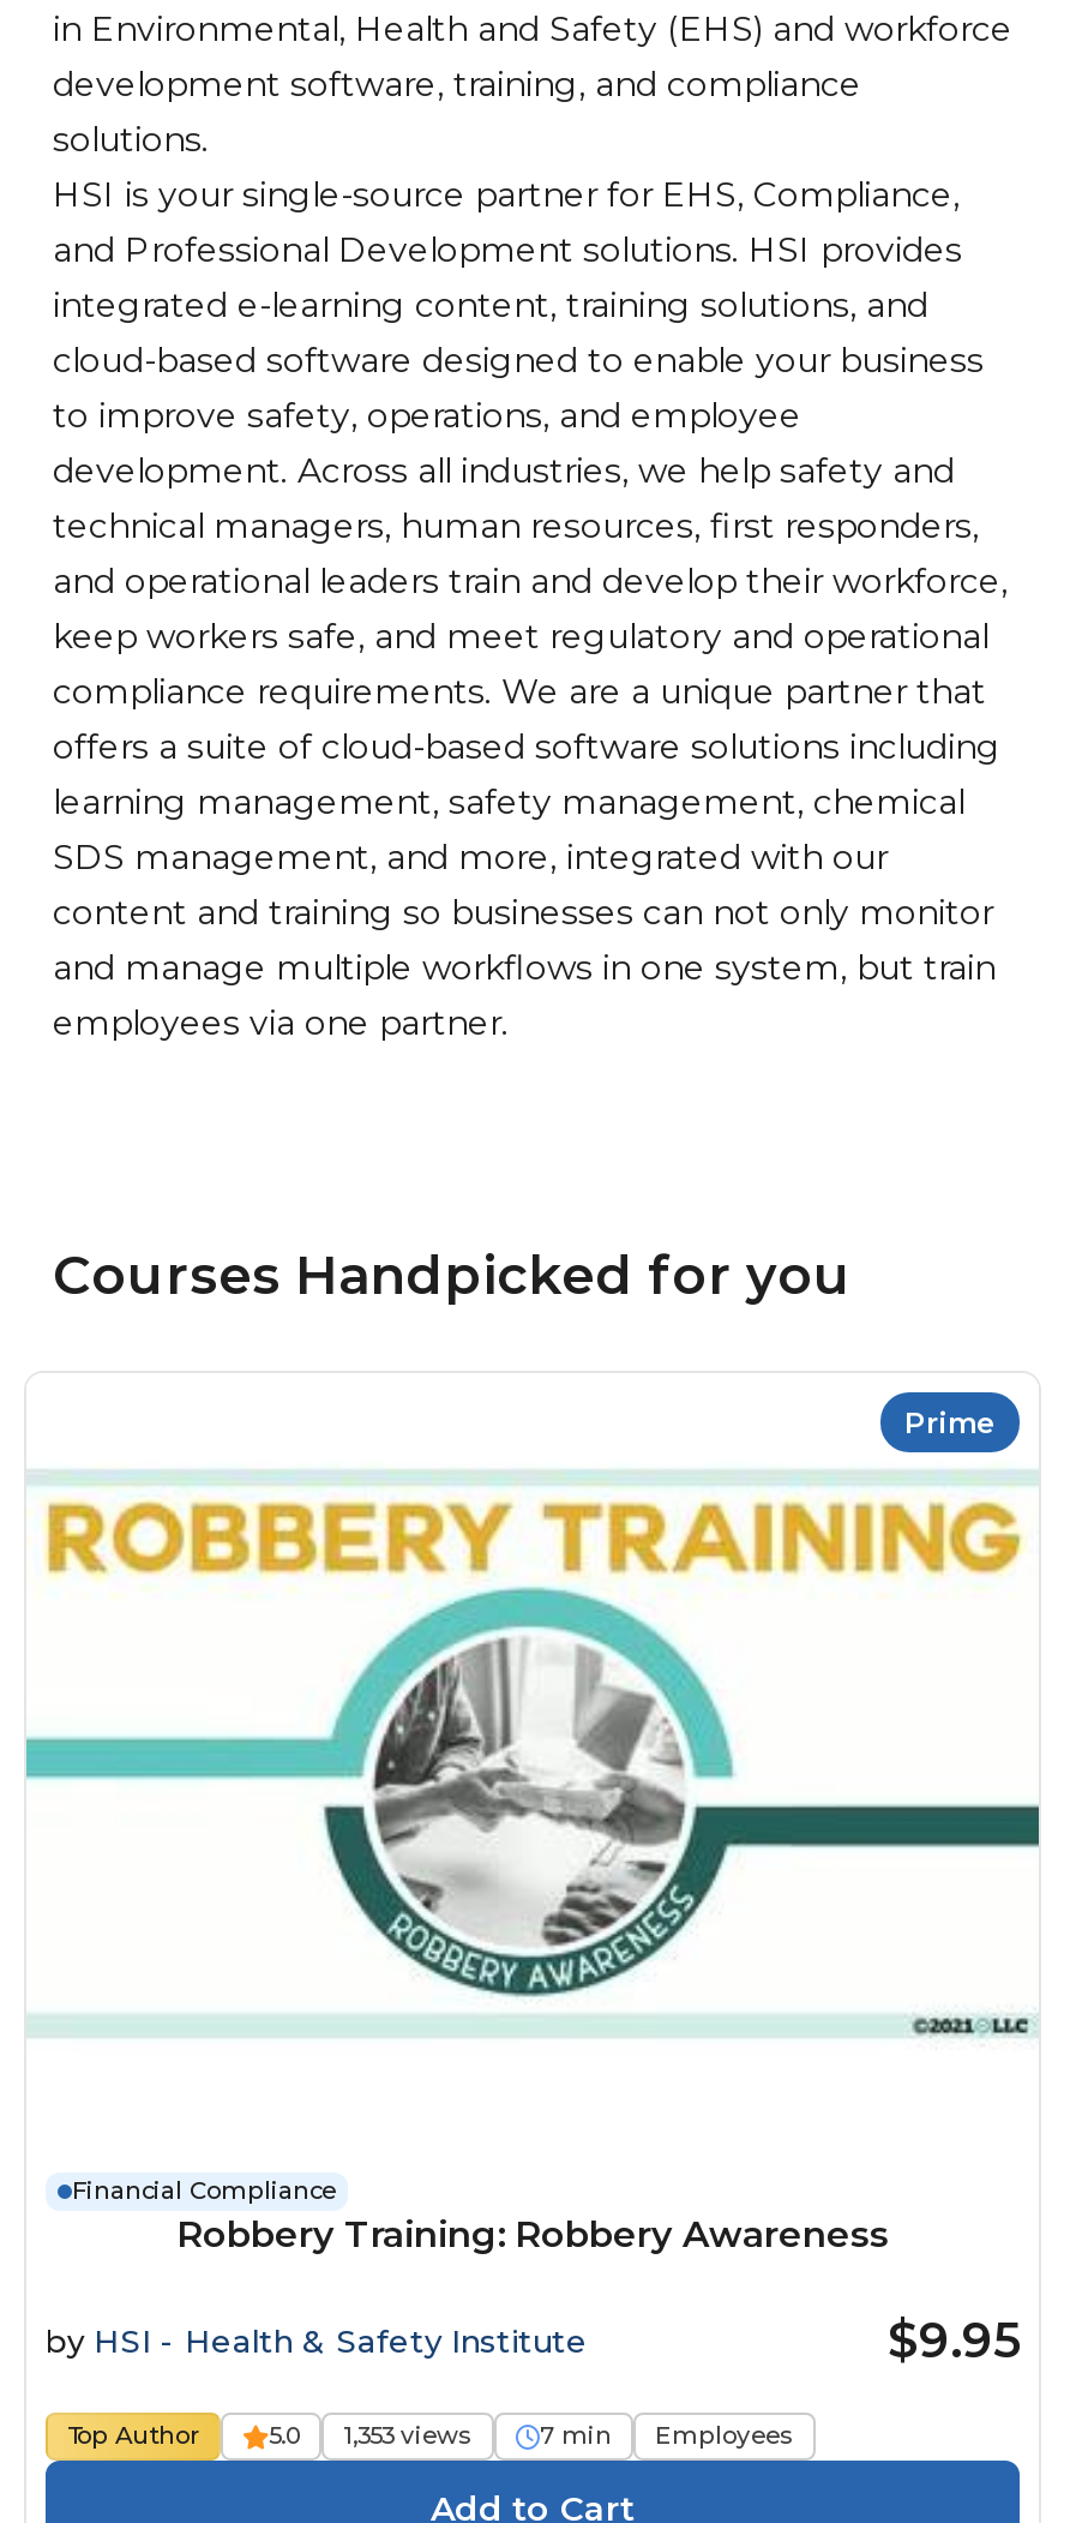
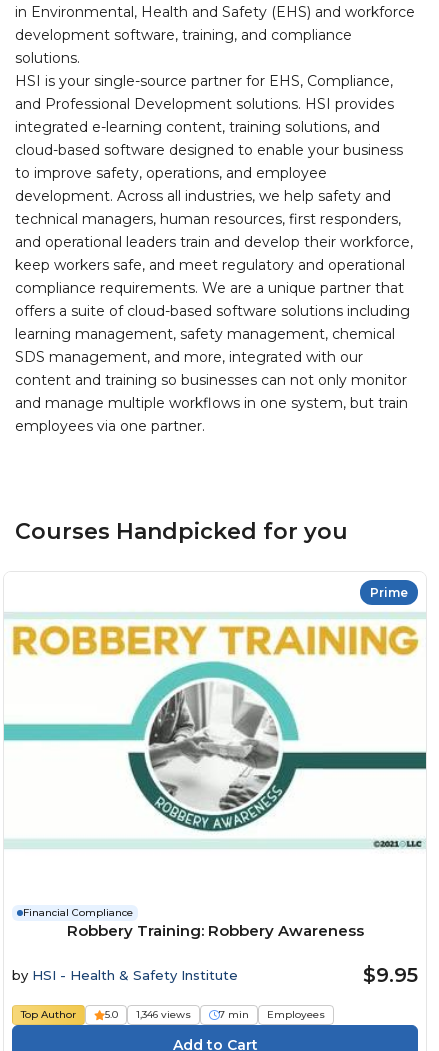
- 5.0 1,353 views
+ 5.0 1,346 views
